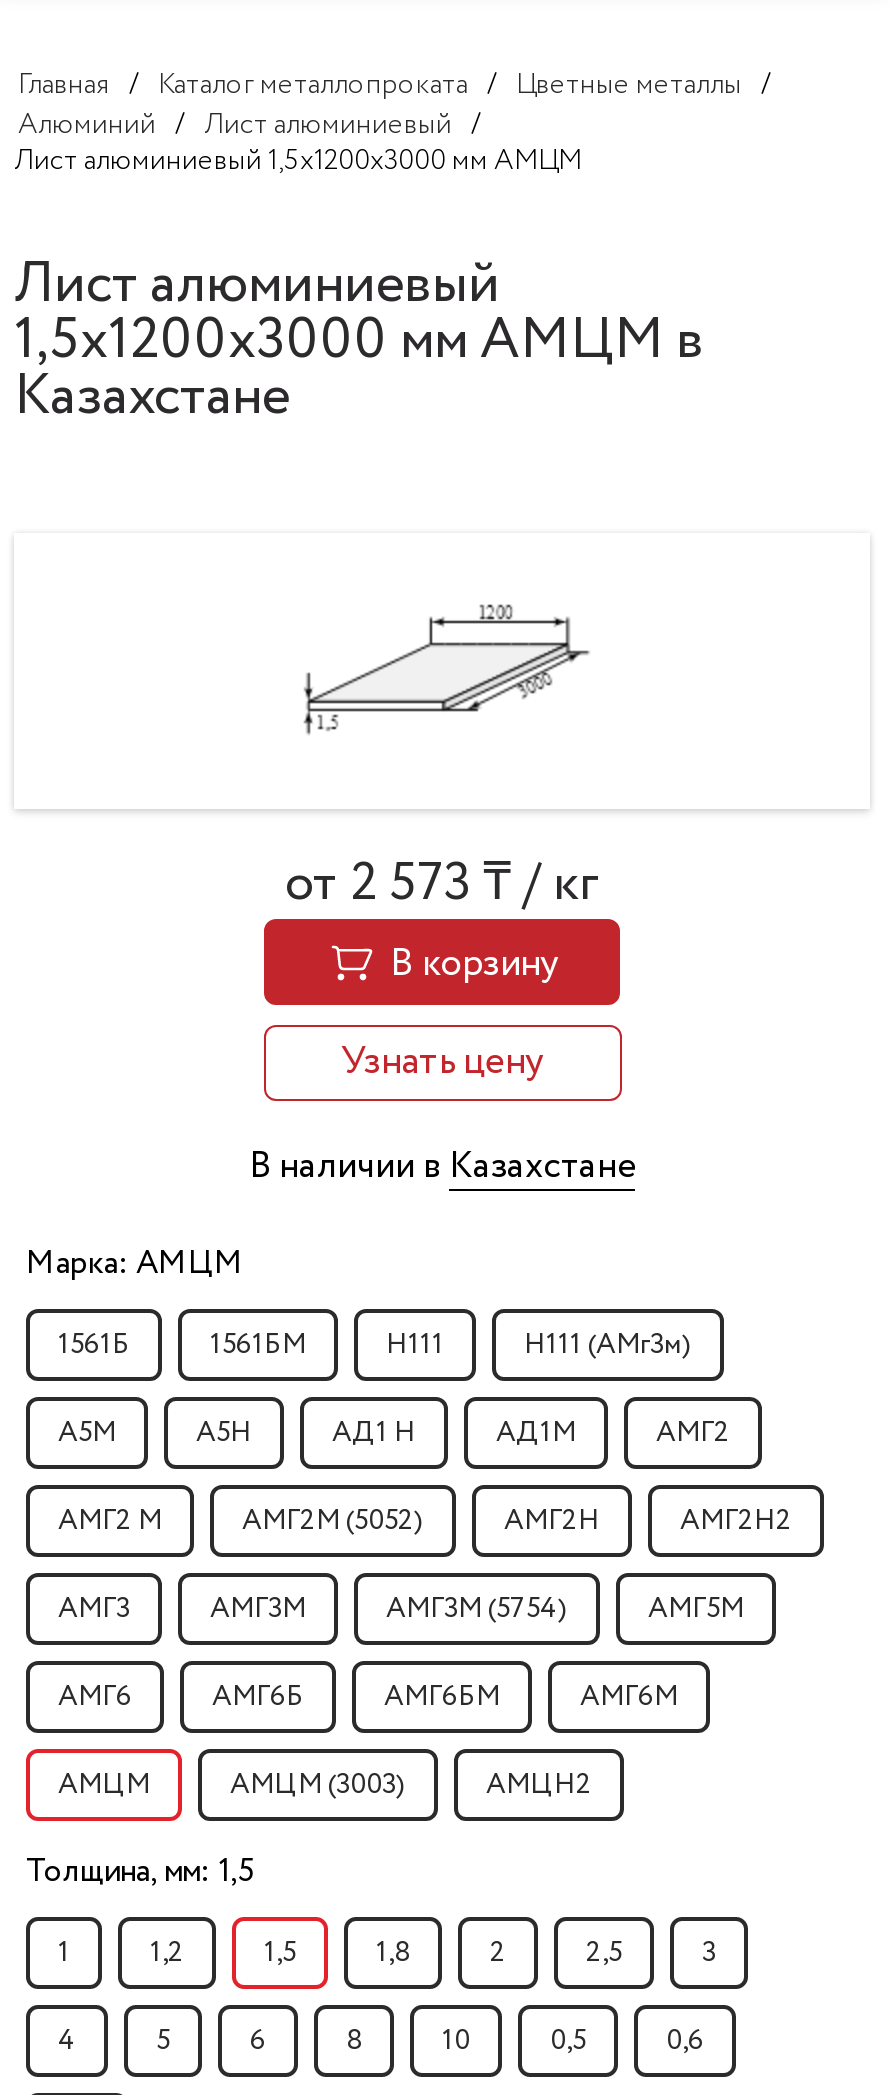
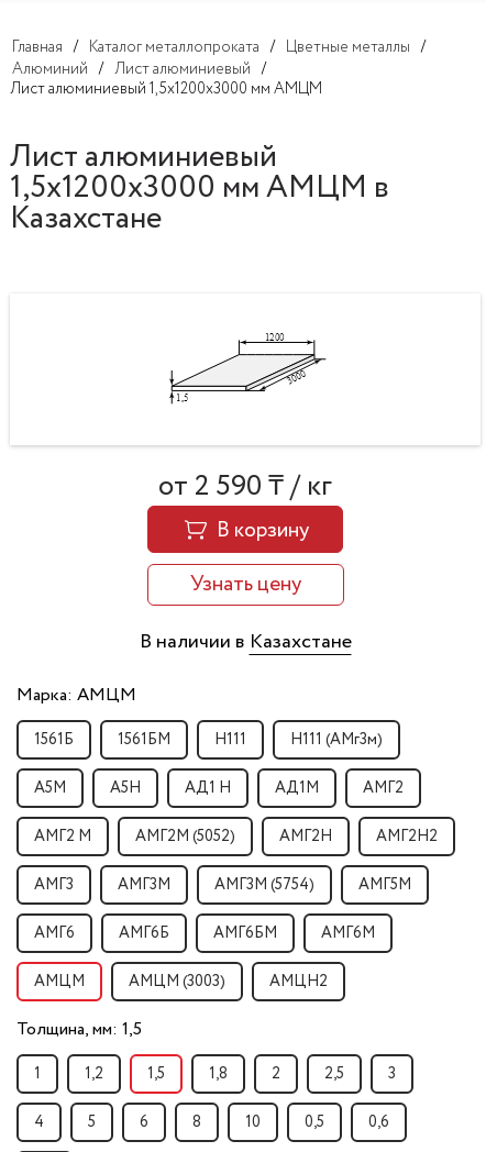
- от 2 573 ₸ / кг
+ от 2 590 ₸ / кг
